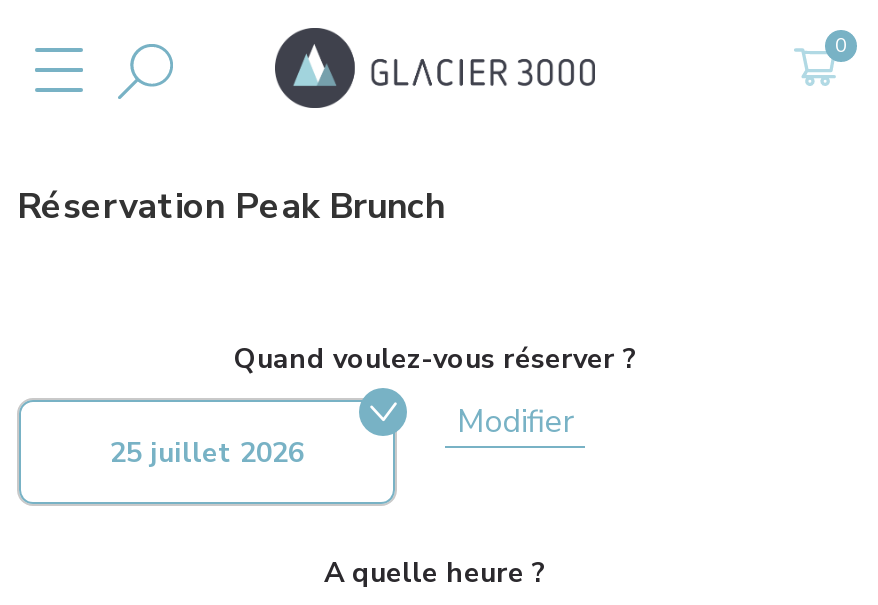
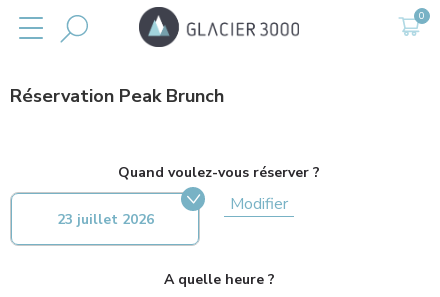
- 25 juillet 2026
+ 23 juillet 2026
